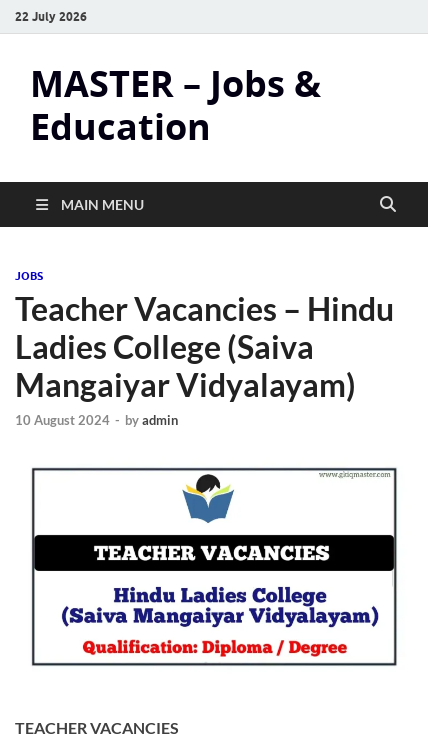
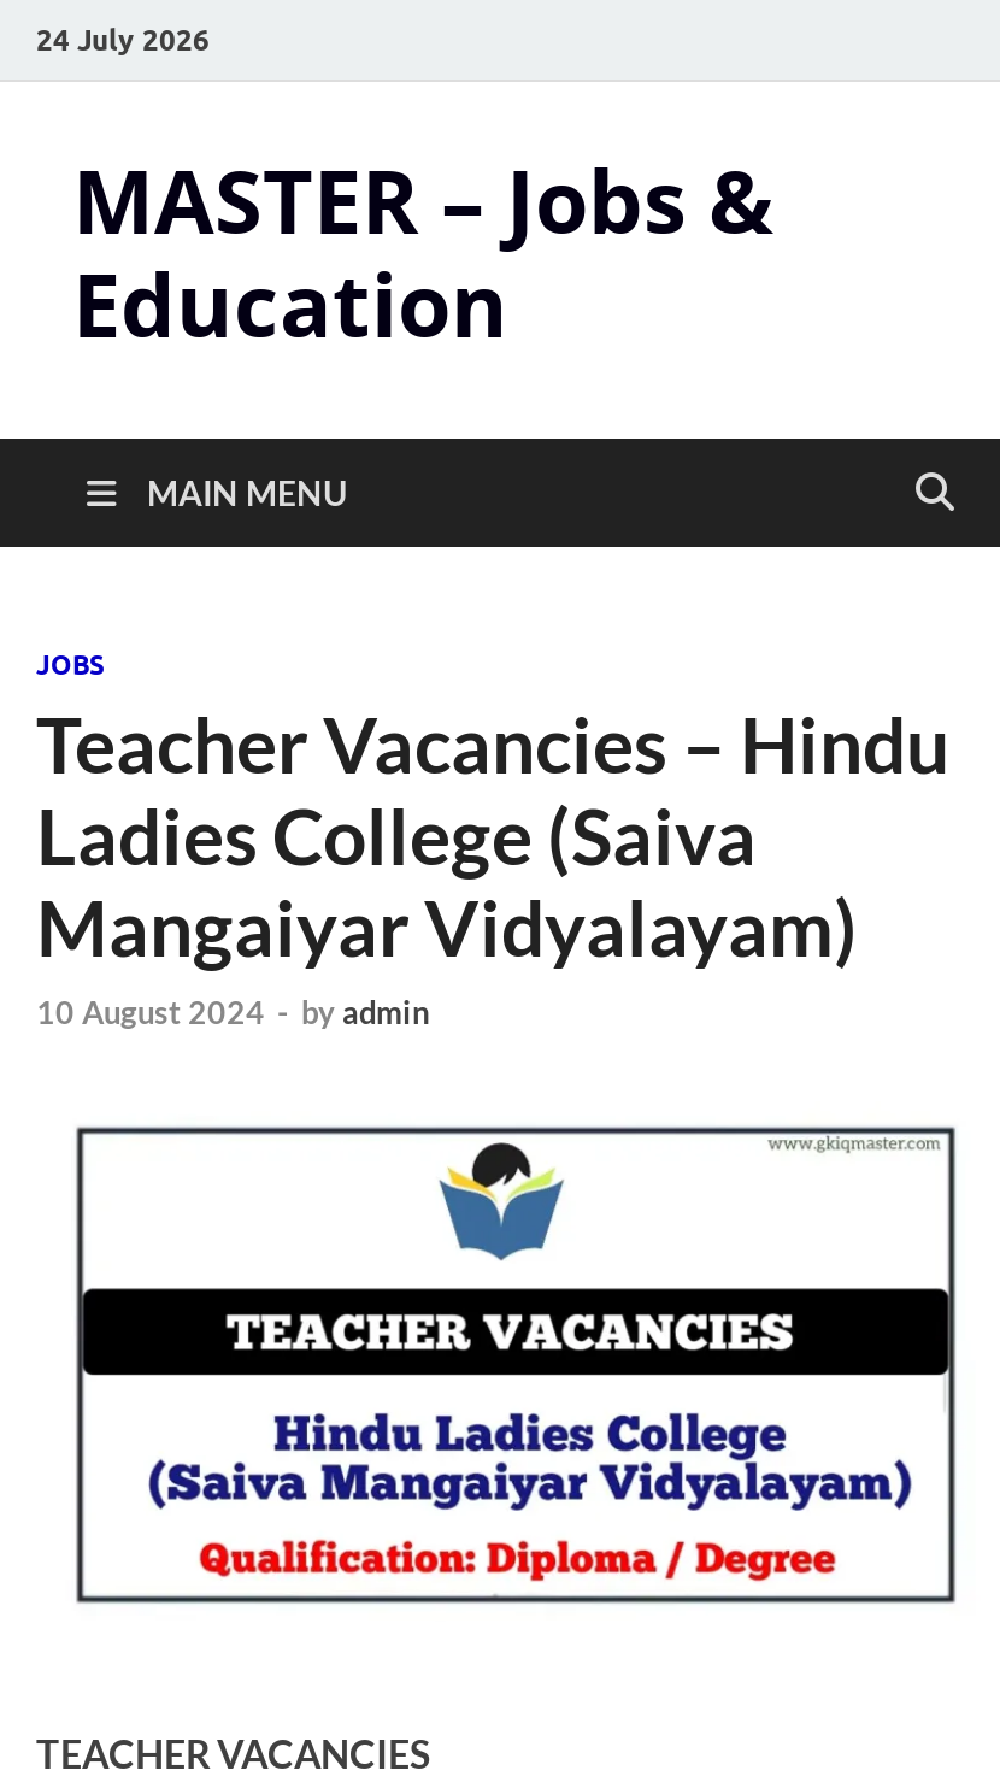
- 22 July 2026
+ 24 July 2026
